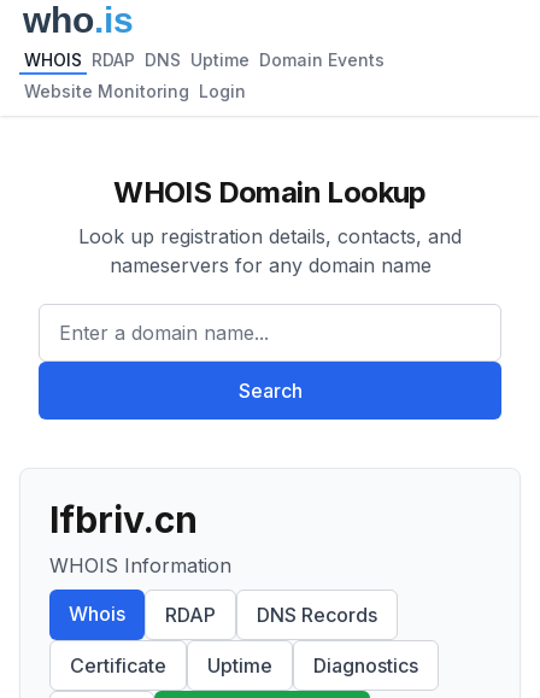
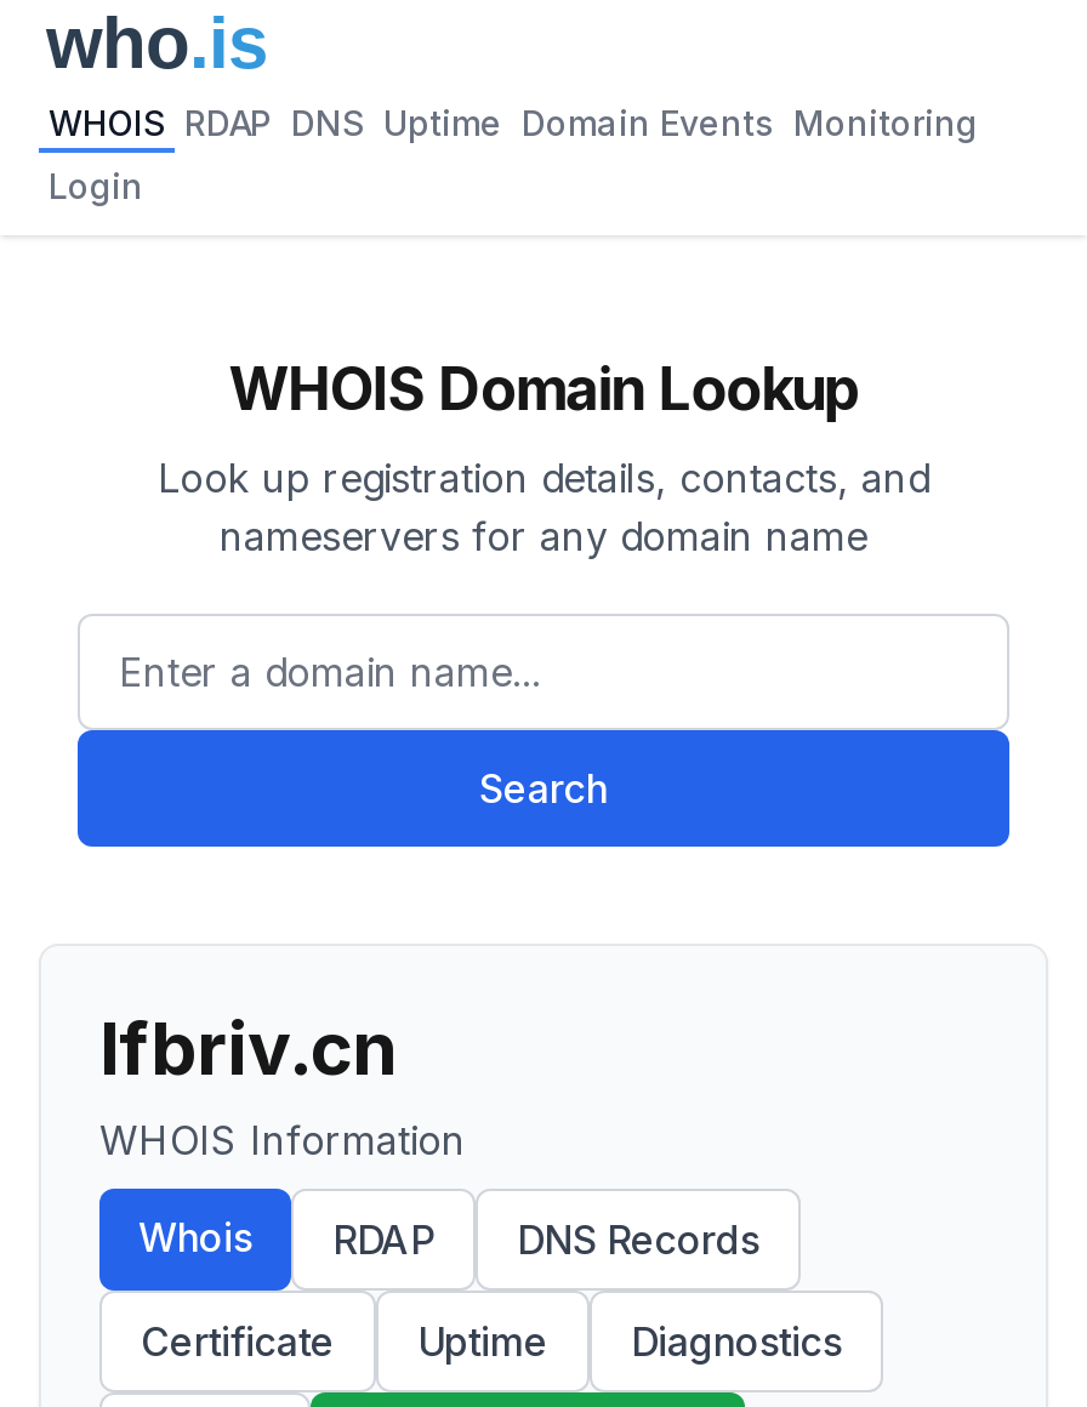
- WHOIS RDAP DNS Uptime Domain Events
+ WHOIS RDAP DNS Uptime Domain Events Monitoring

- Website Monitoring Login
+ Login
